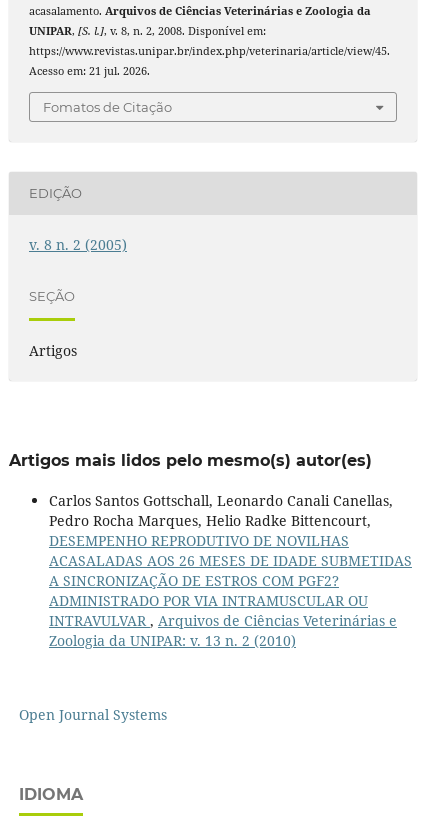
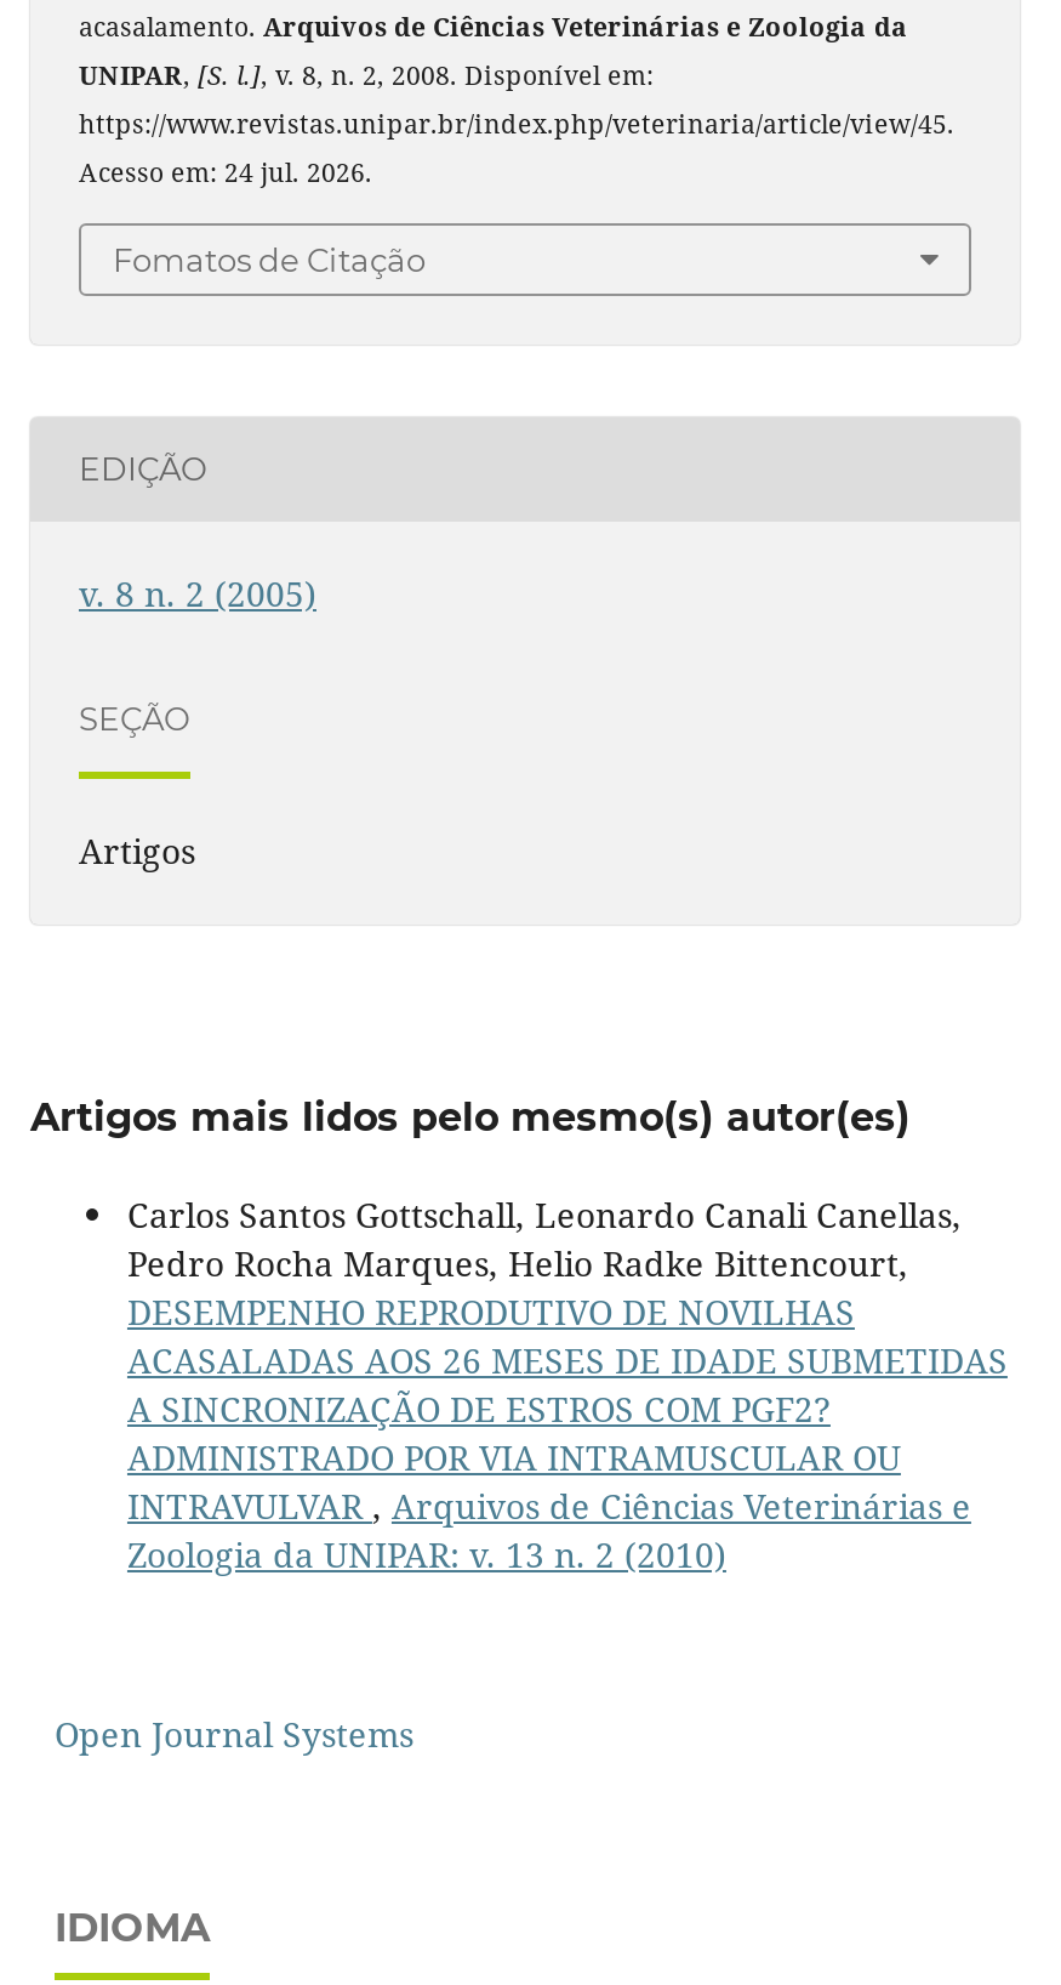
- Acesso em: 21 jul. 2026.
+ Acesso em: 24 jul. 2026.
